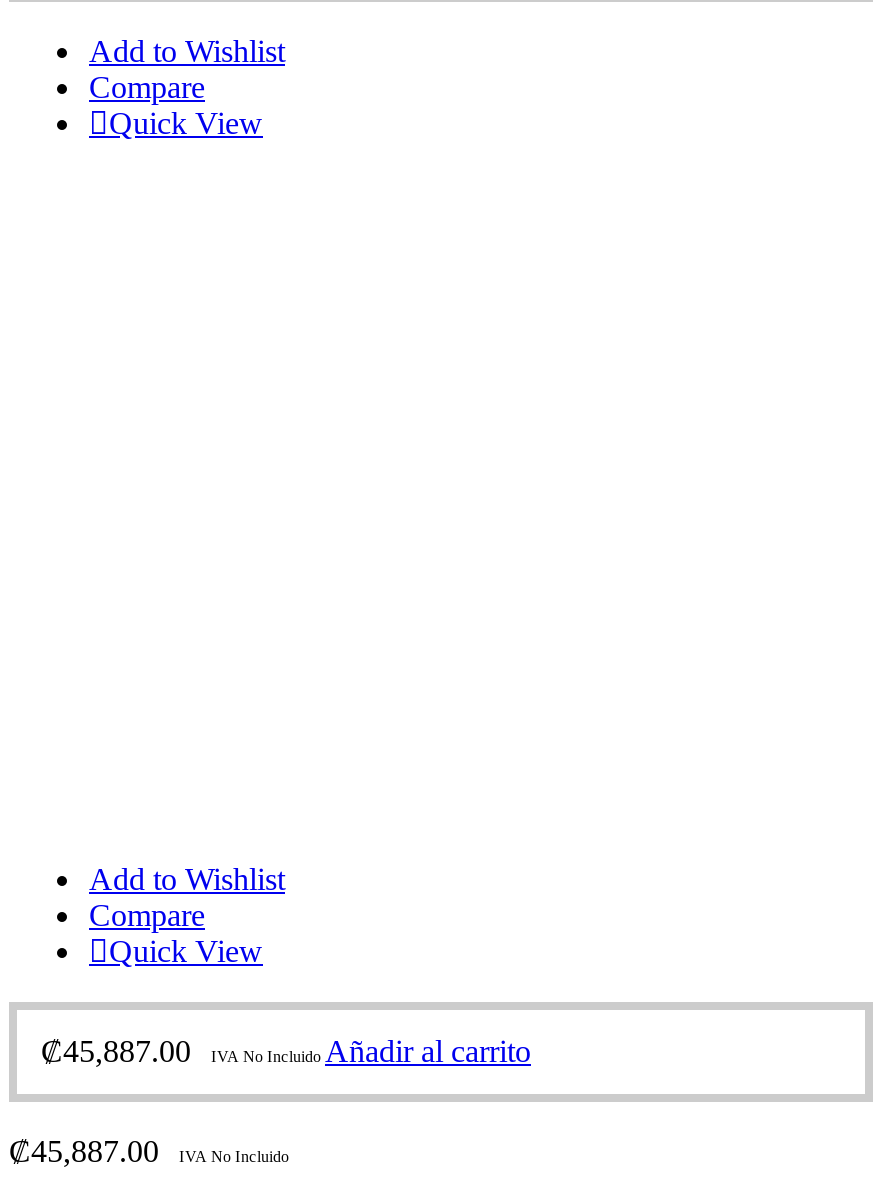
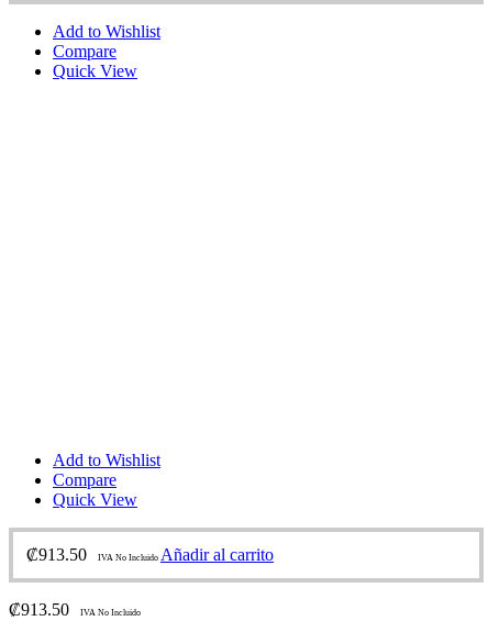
- ₡45,887.00 IVA No Incluido Añadir al carrito
+ ₡913.50 IVA No Incluido Añadir al carrito

- ₡45,887.00
+ ₡913.50
